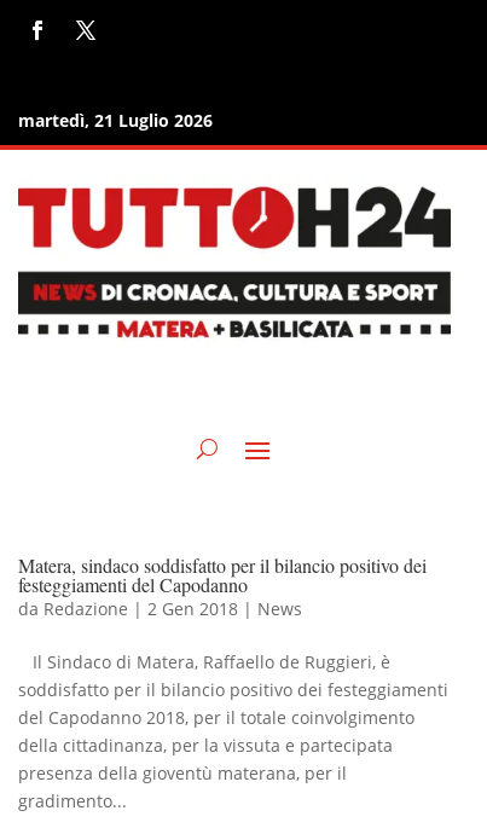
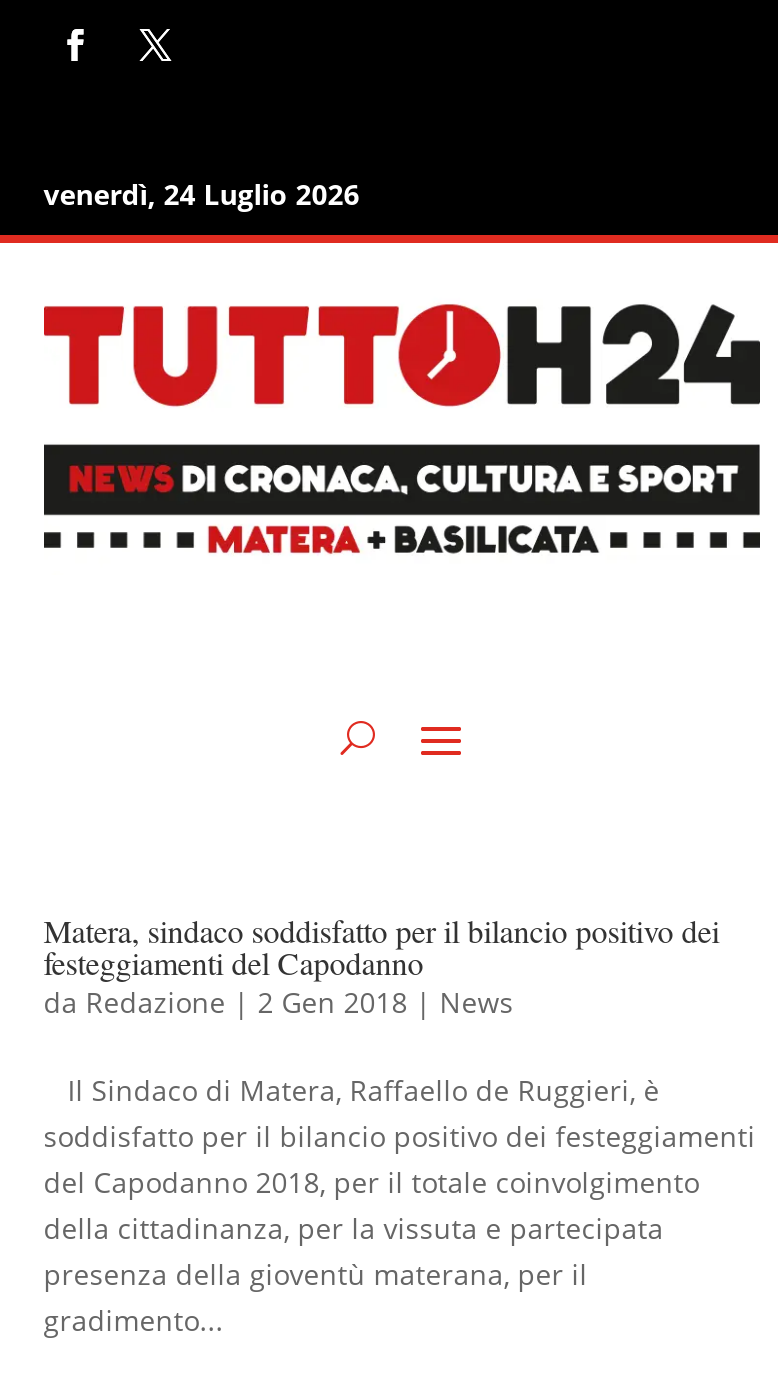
- martedì, 21 Luglio 2026
+ venerdì, 24 Luglio 2026
